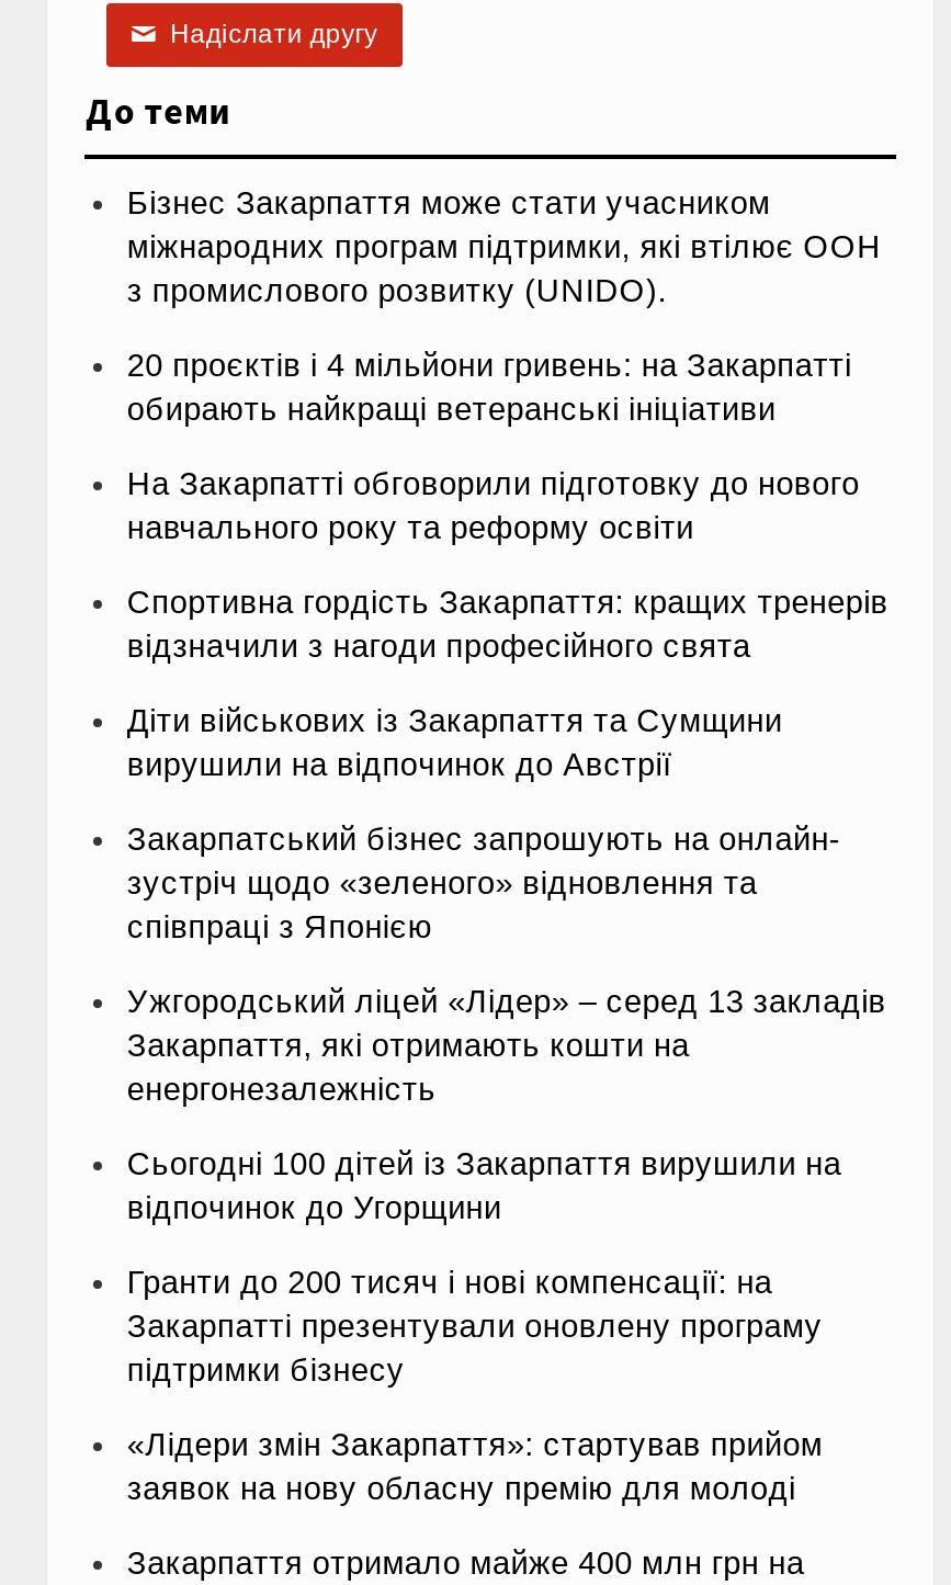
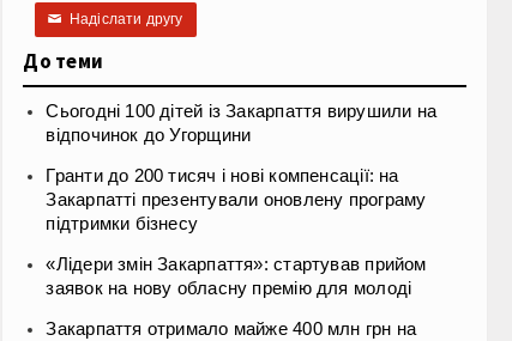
- Бізнес Закарпаття може стати учасником
- міжнародних програм підтримки, які втілює ООН
- з промислового розвитку (UNIDO).
- 20 проєктів і 4 мільйони гривень: на Закарпатті
- обирають найкращі ветеранські ініціативи
- На Закарпатті обговорили підготовку до нового
- навчального року та реформу освіти
- Спортивна гордість Закарпаття: кращих тренерів
- відзначили з нагоди професійного свята
- Діти військових із Закарпаття та Сумщини
- вирушили на відпочинок до Австрії
- Закарпатський бізнес запрошують на онлайн-
- зустріч щодо «зеленого» відновлення та
- співпраці з Японією
- Ужгородський ліцей «Лідер» – серед 13 закладів
- Закарпаття, які отримають кошти на
- енергонезалежність
